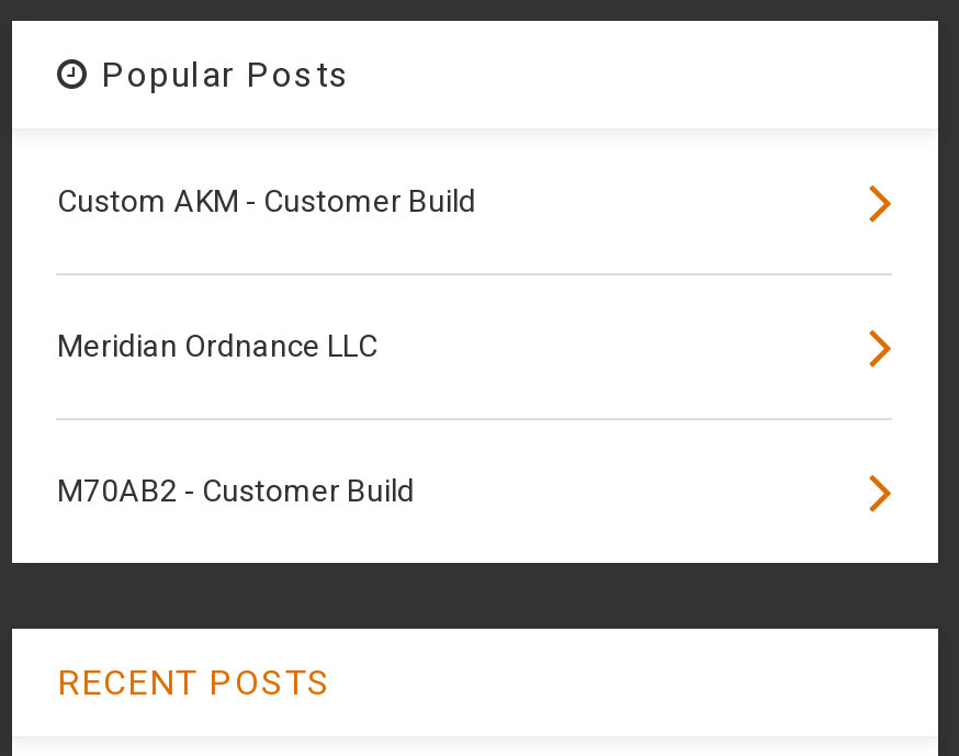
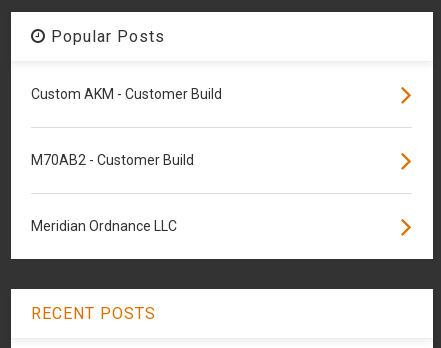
moved down: Meridian Ordnance LLC

moved up: M70AB2 - Customer Build
